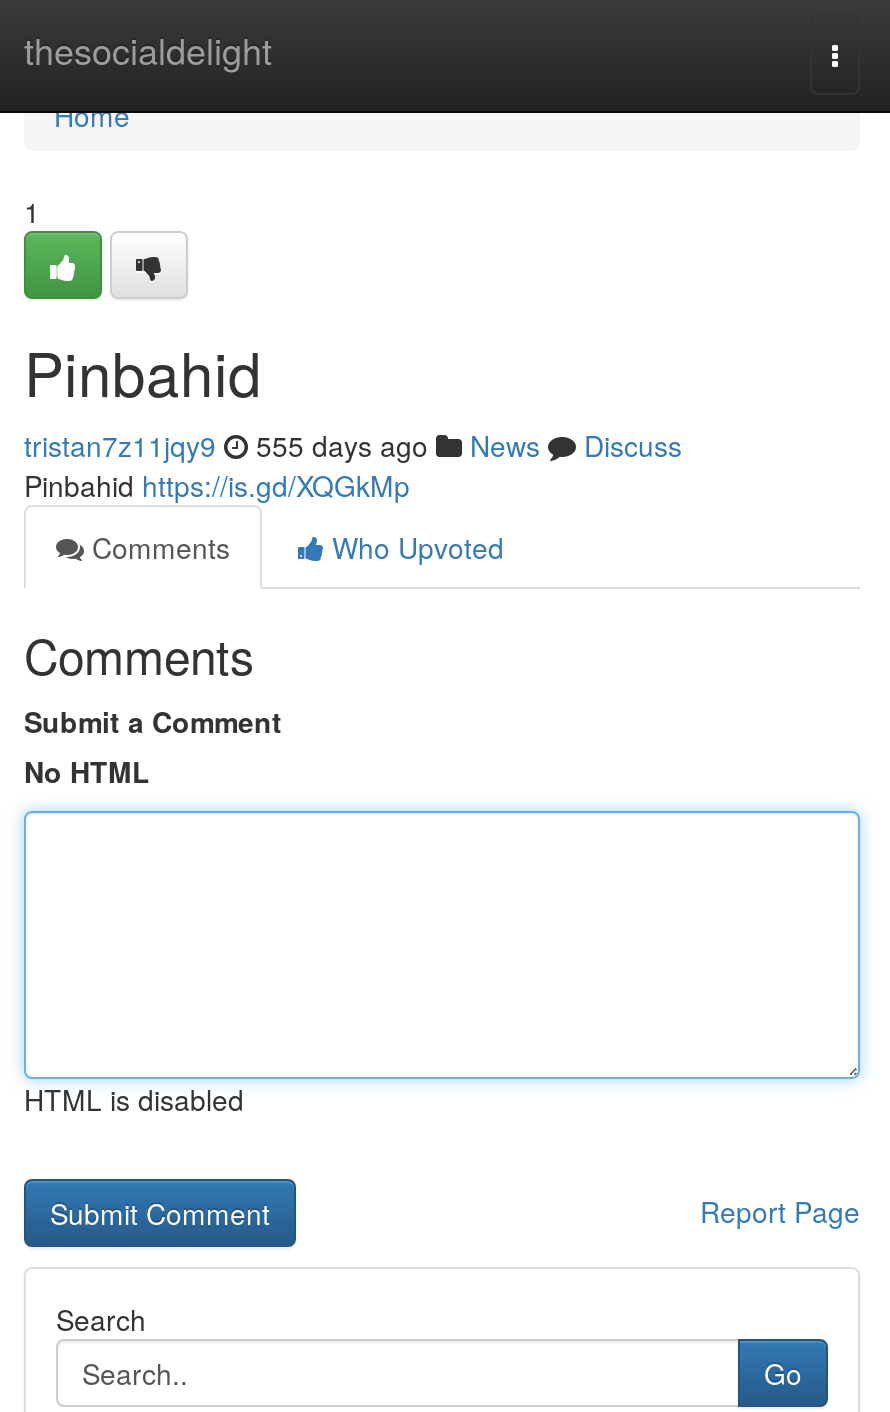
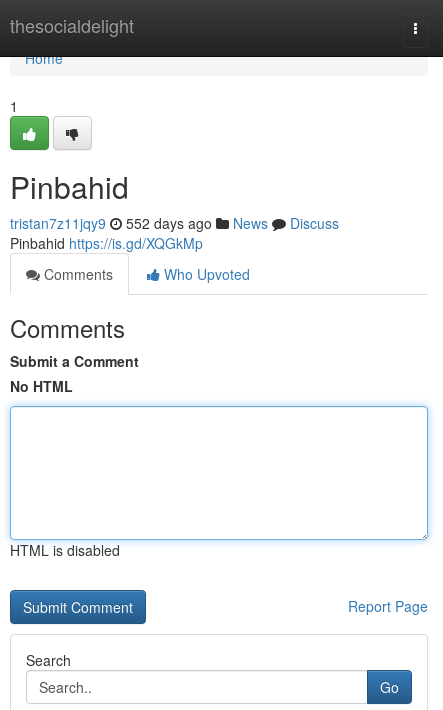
- tristan7z11jqy9 555 days ago News Discuss
+ tristan7z11jqy9 552 days ago News Discuss
